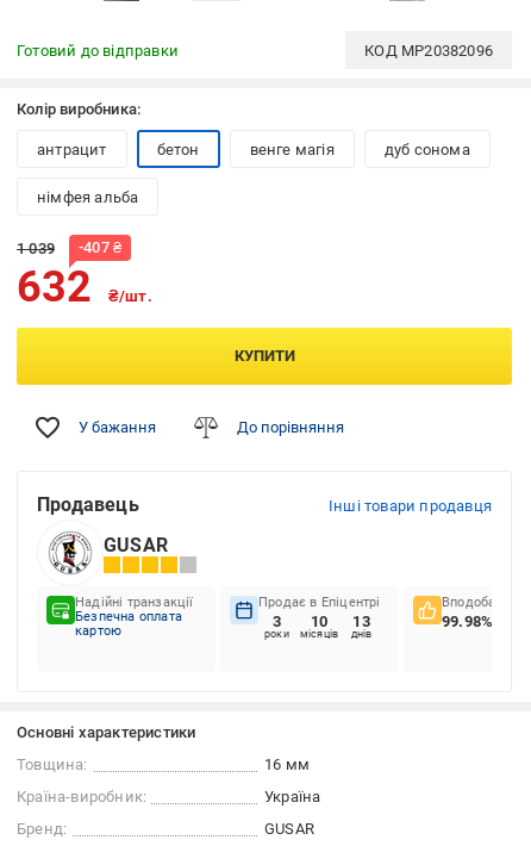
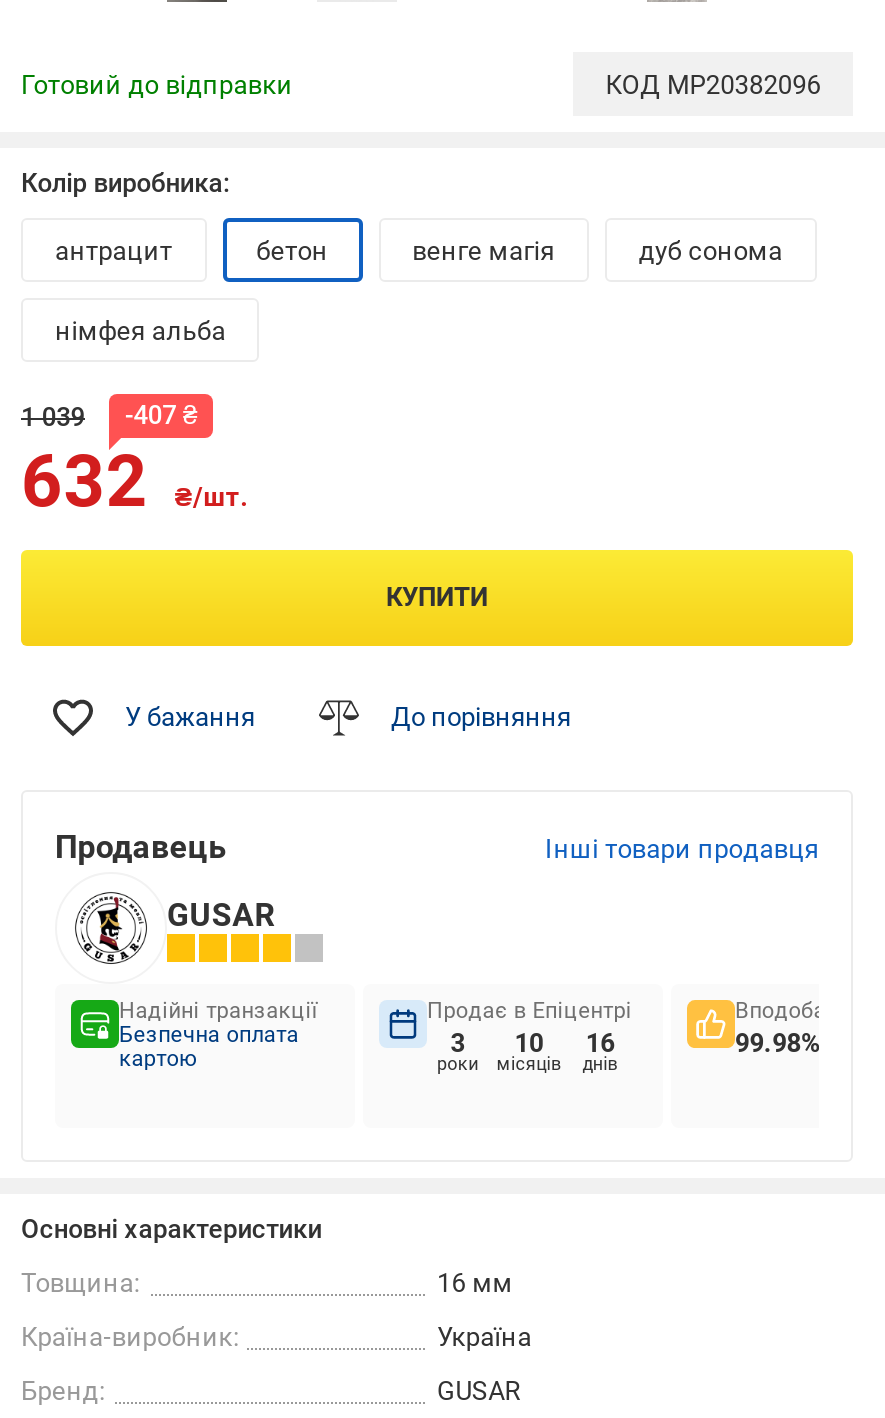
- 3 10 13
+ 3 10 16
